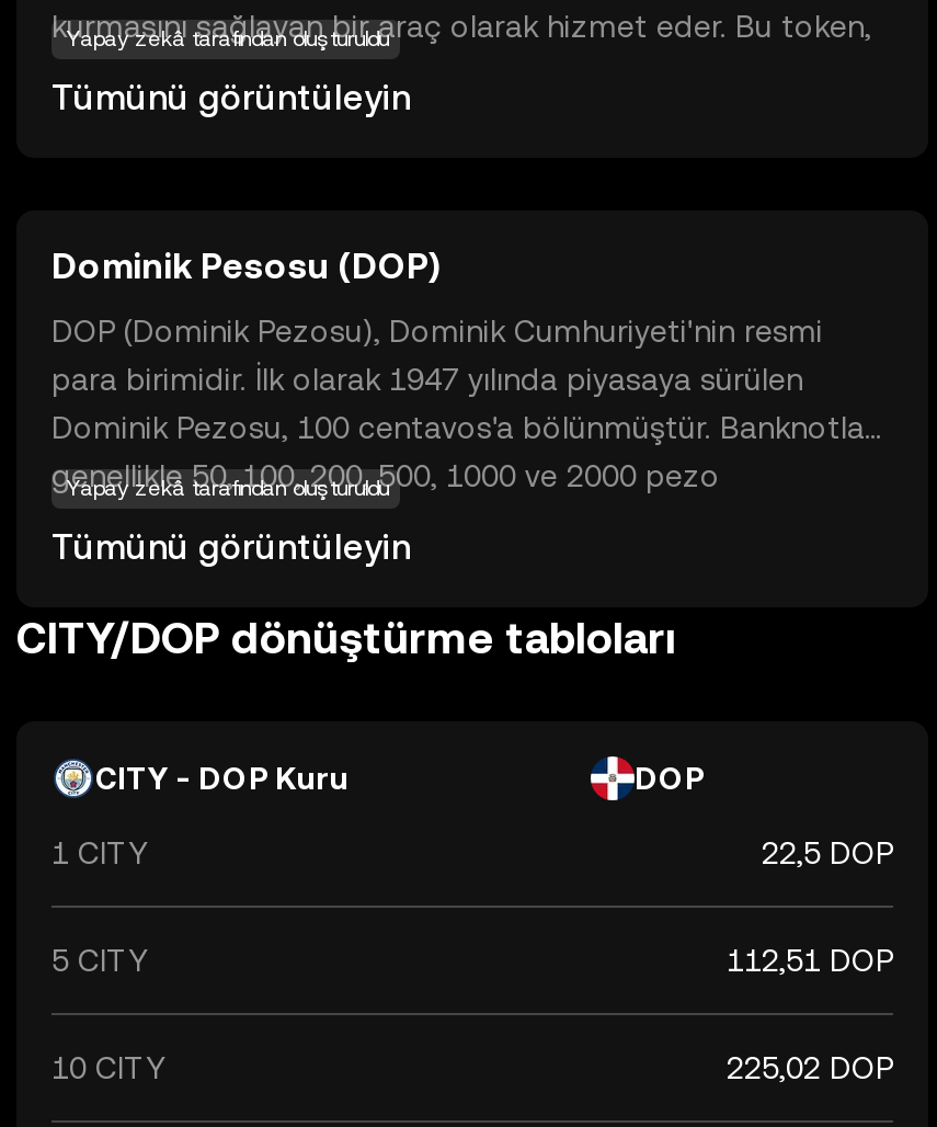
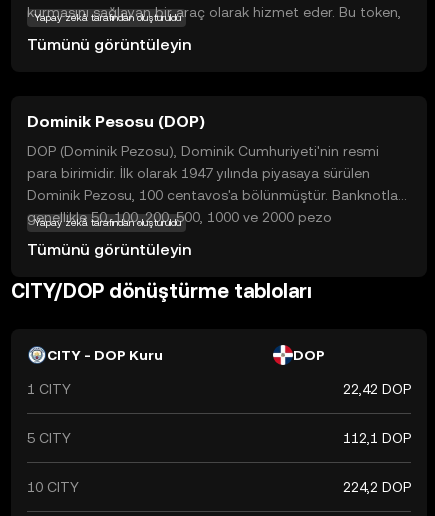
- 22,5 DOP
+ 22,42 DOP

- 112,51 DOP
+ 112,1 DOP

- 225,02 DOP
+ 224,2 DOP
